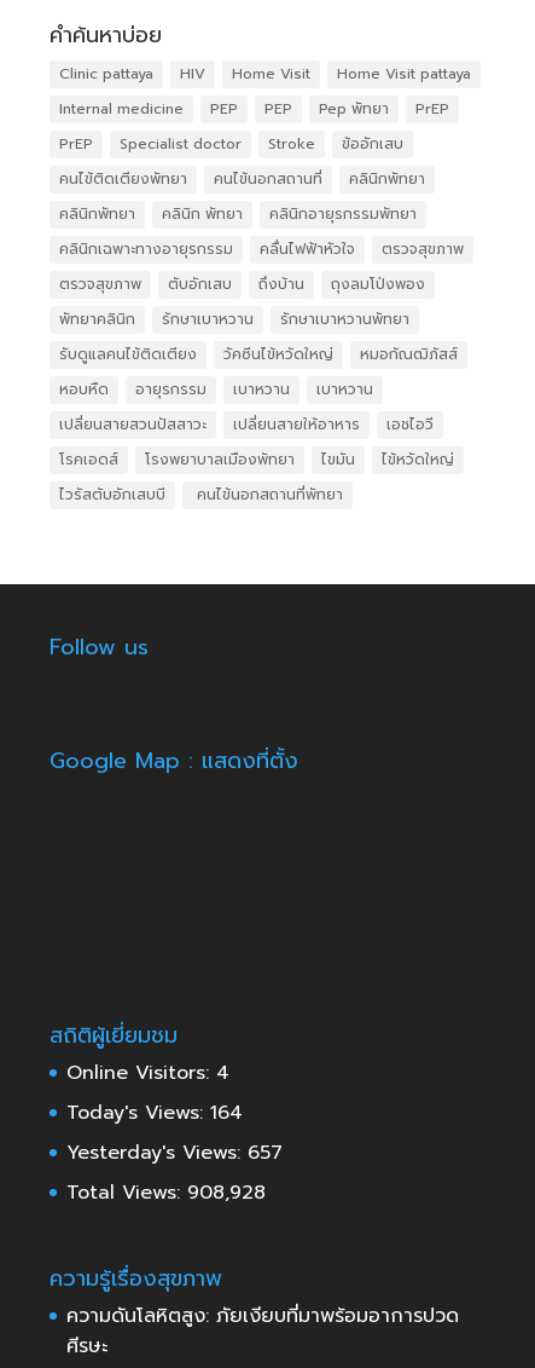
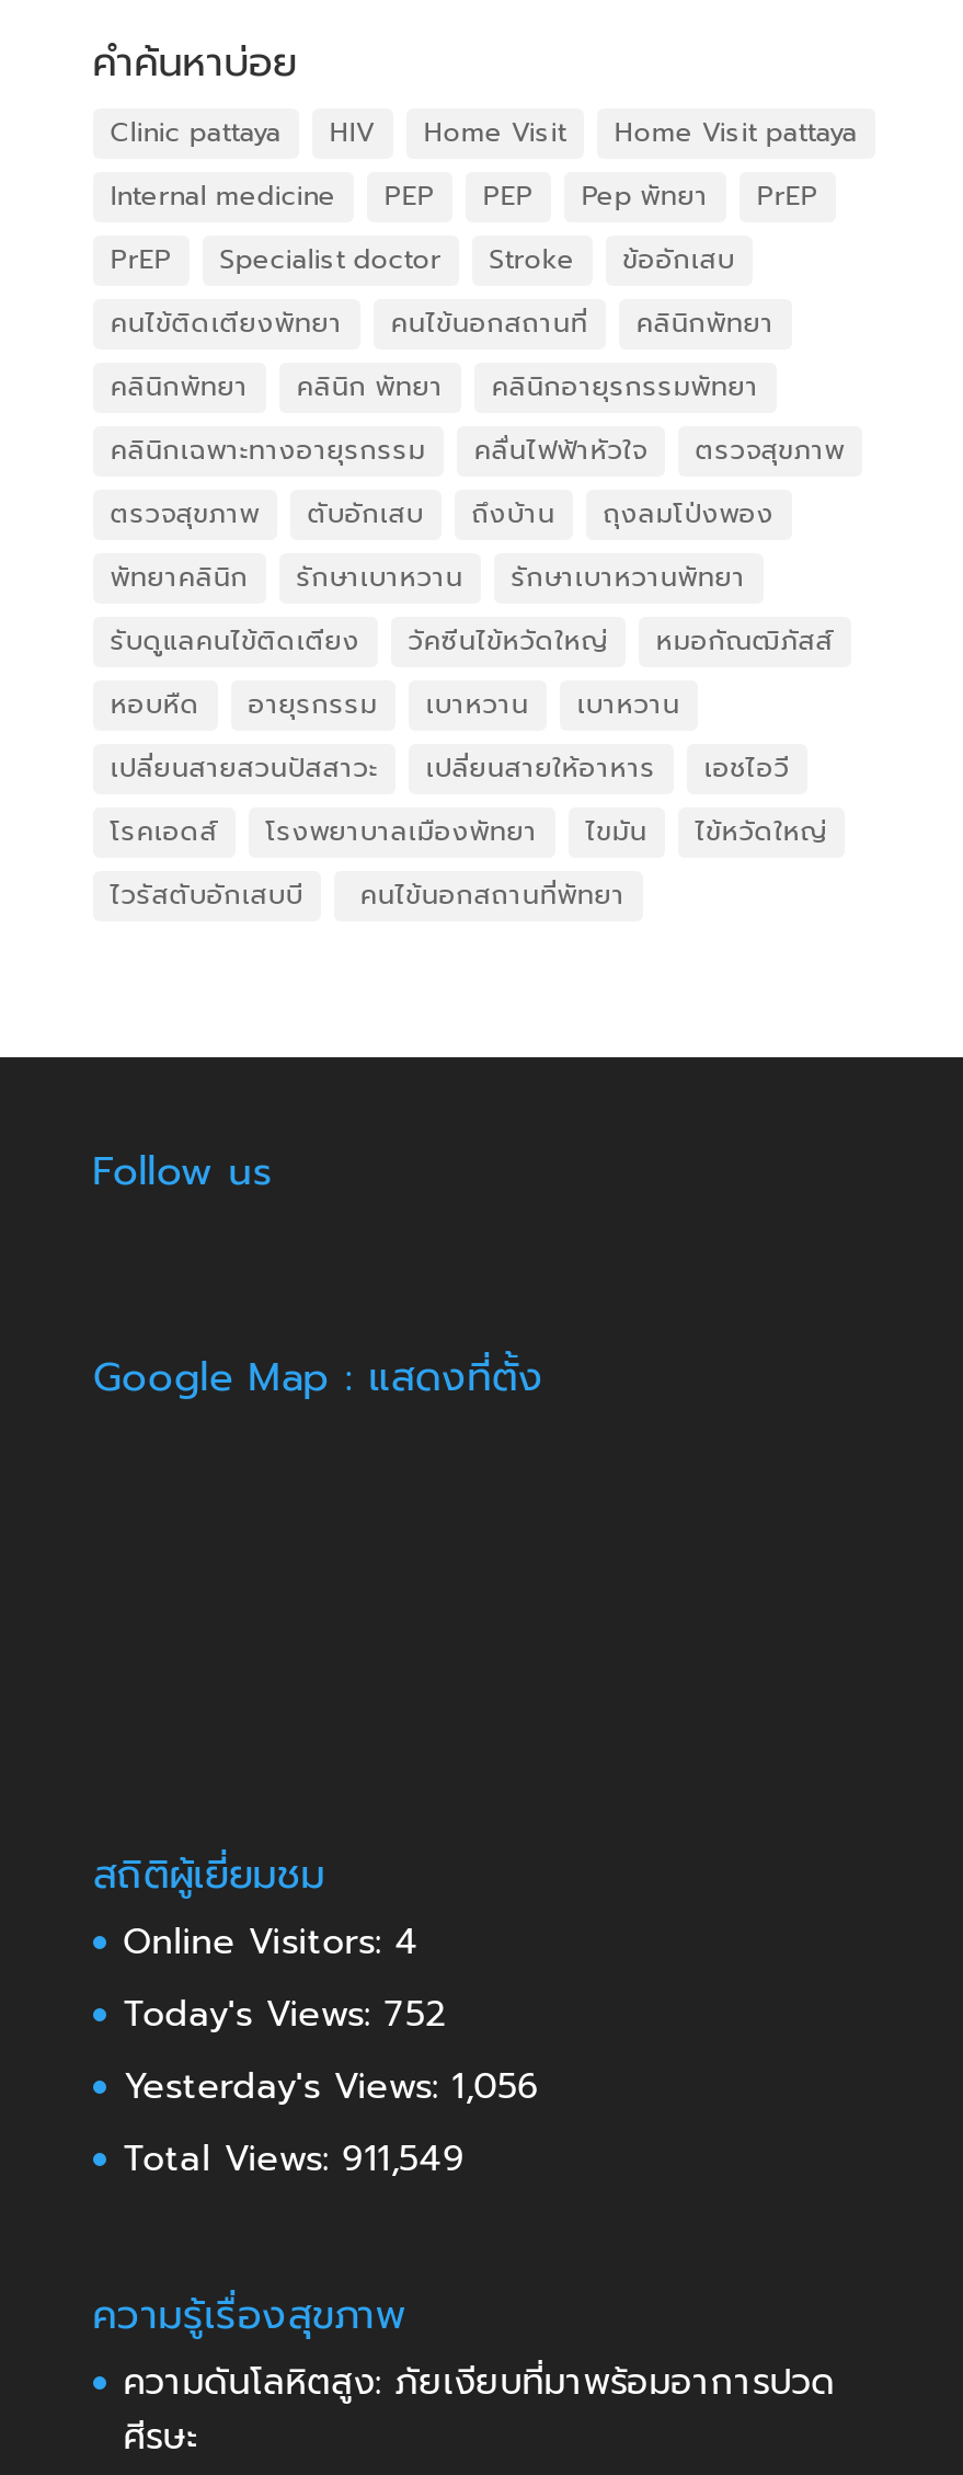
- Today's Views: 164
+ Today's Views: 752

- Yesterday's Views: 657
+ Yesterday's Views: 1,056

- Total Views: 908,928
+ Total Views: 911,549
